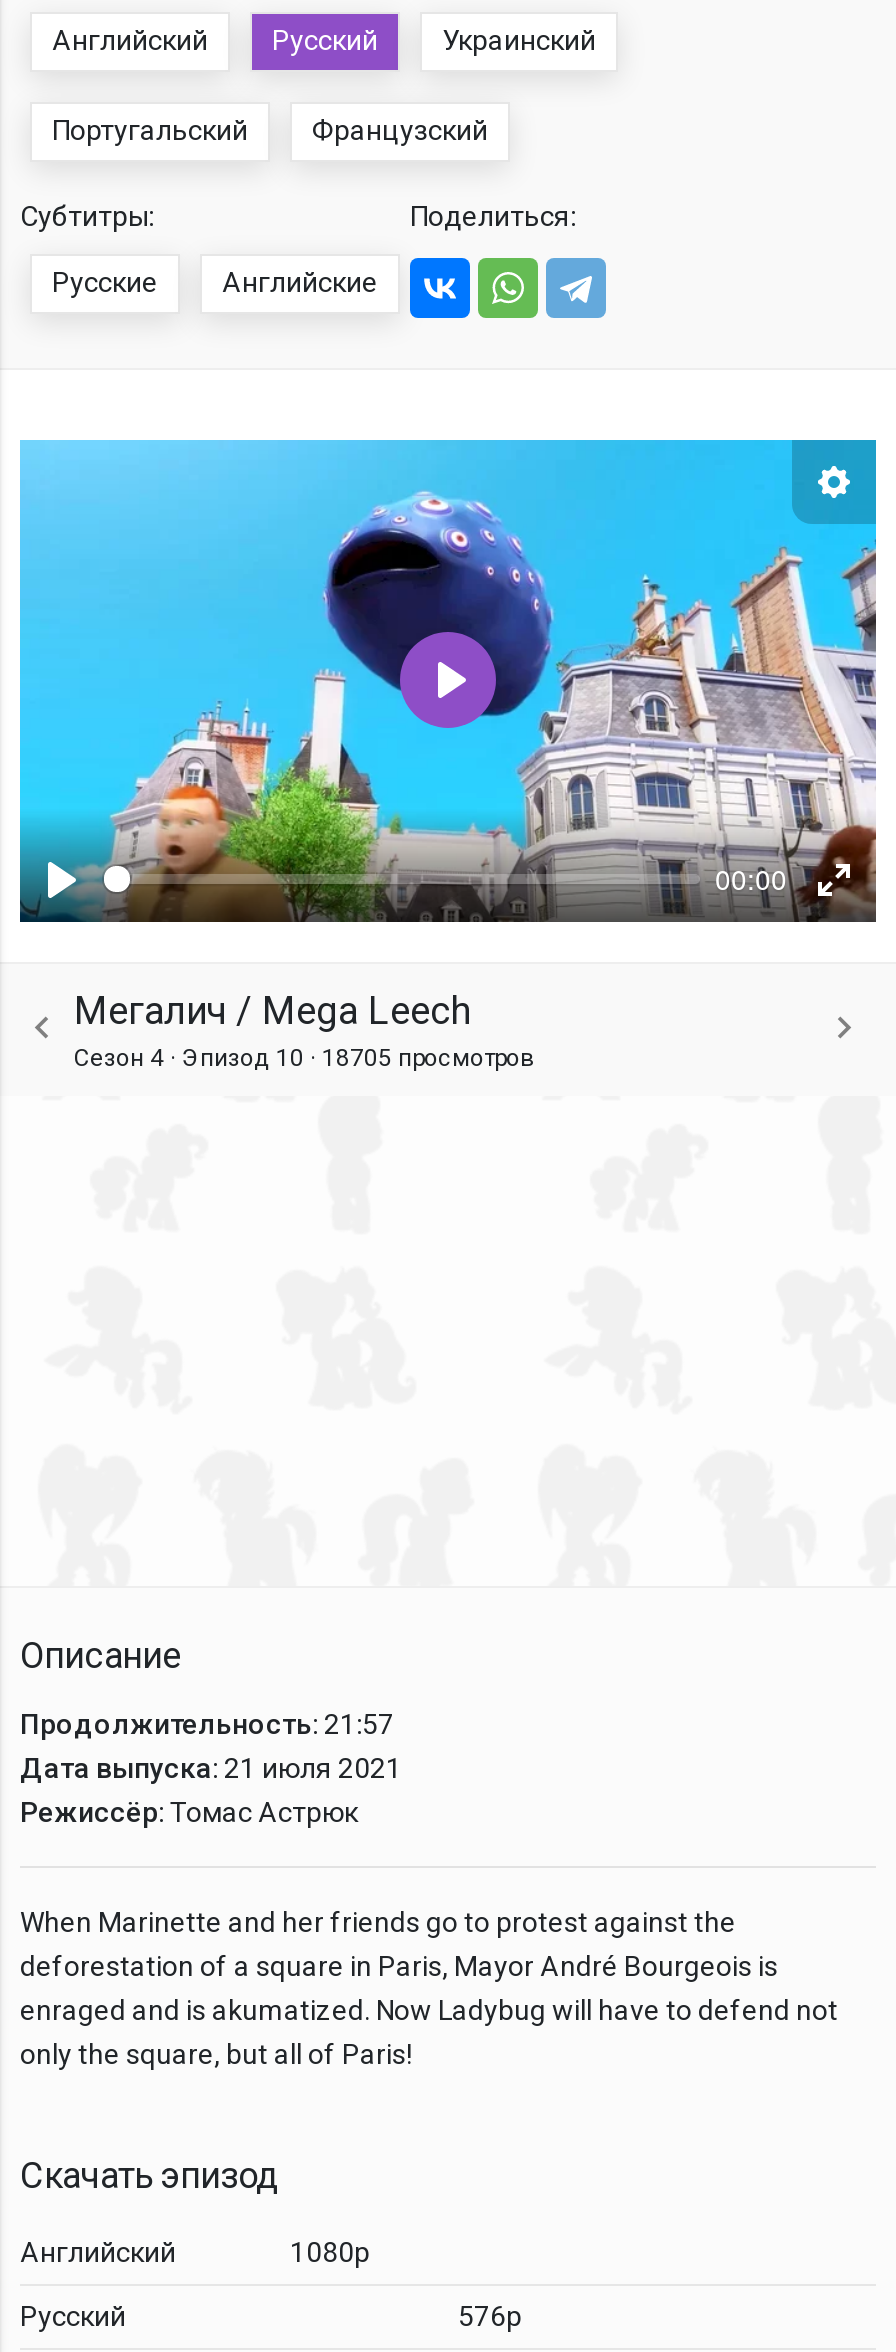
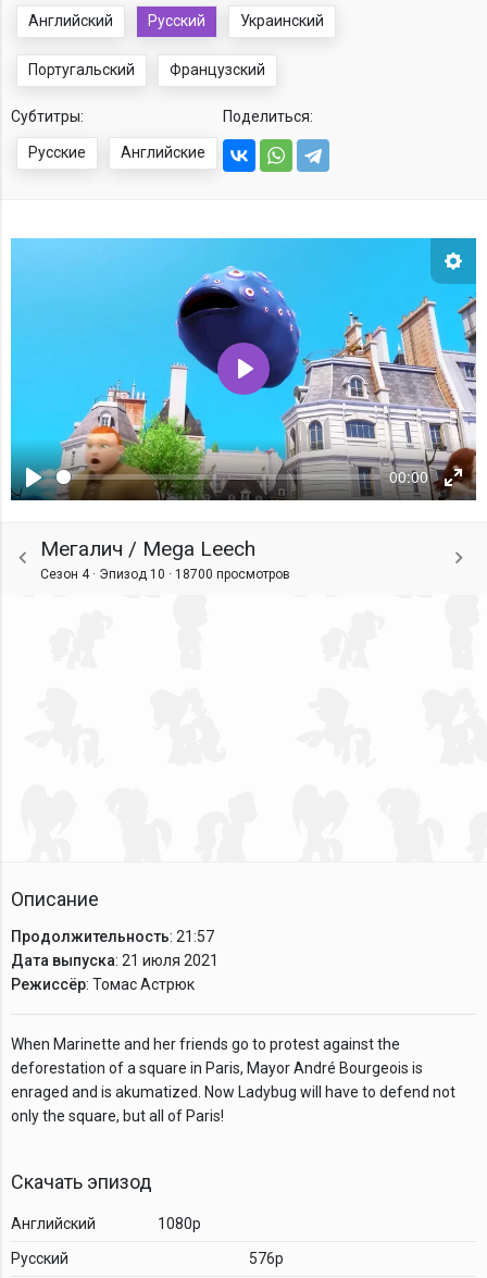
- Сезон 4 · Эпизод 10 · 18705 просмотров
+ Сезон 4 · Эпизод 10 · 18700 просмотров
